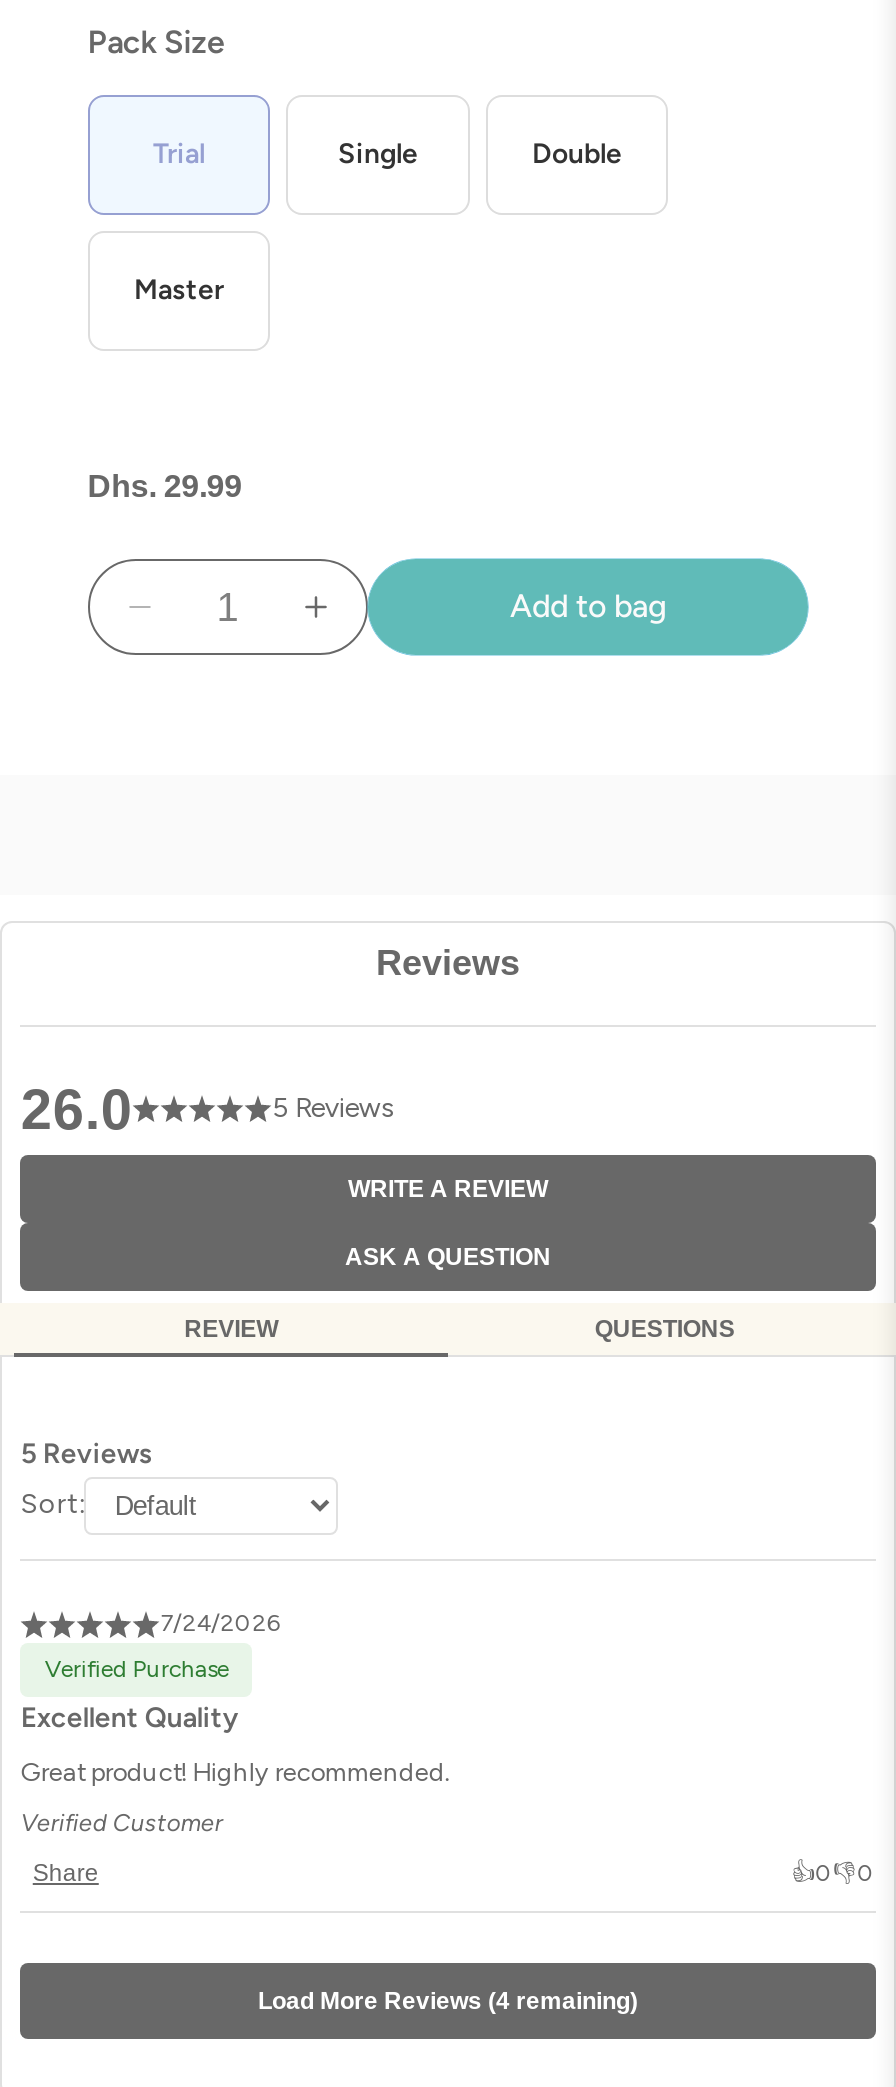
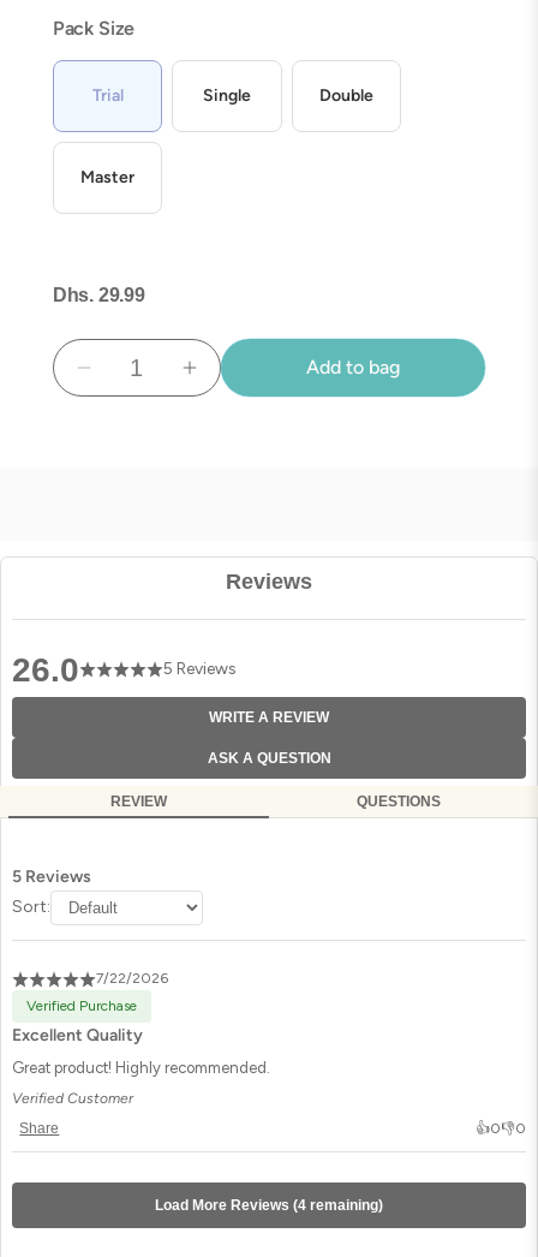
- 7/24/2026
+ 7/22/2026
